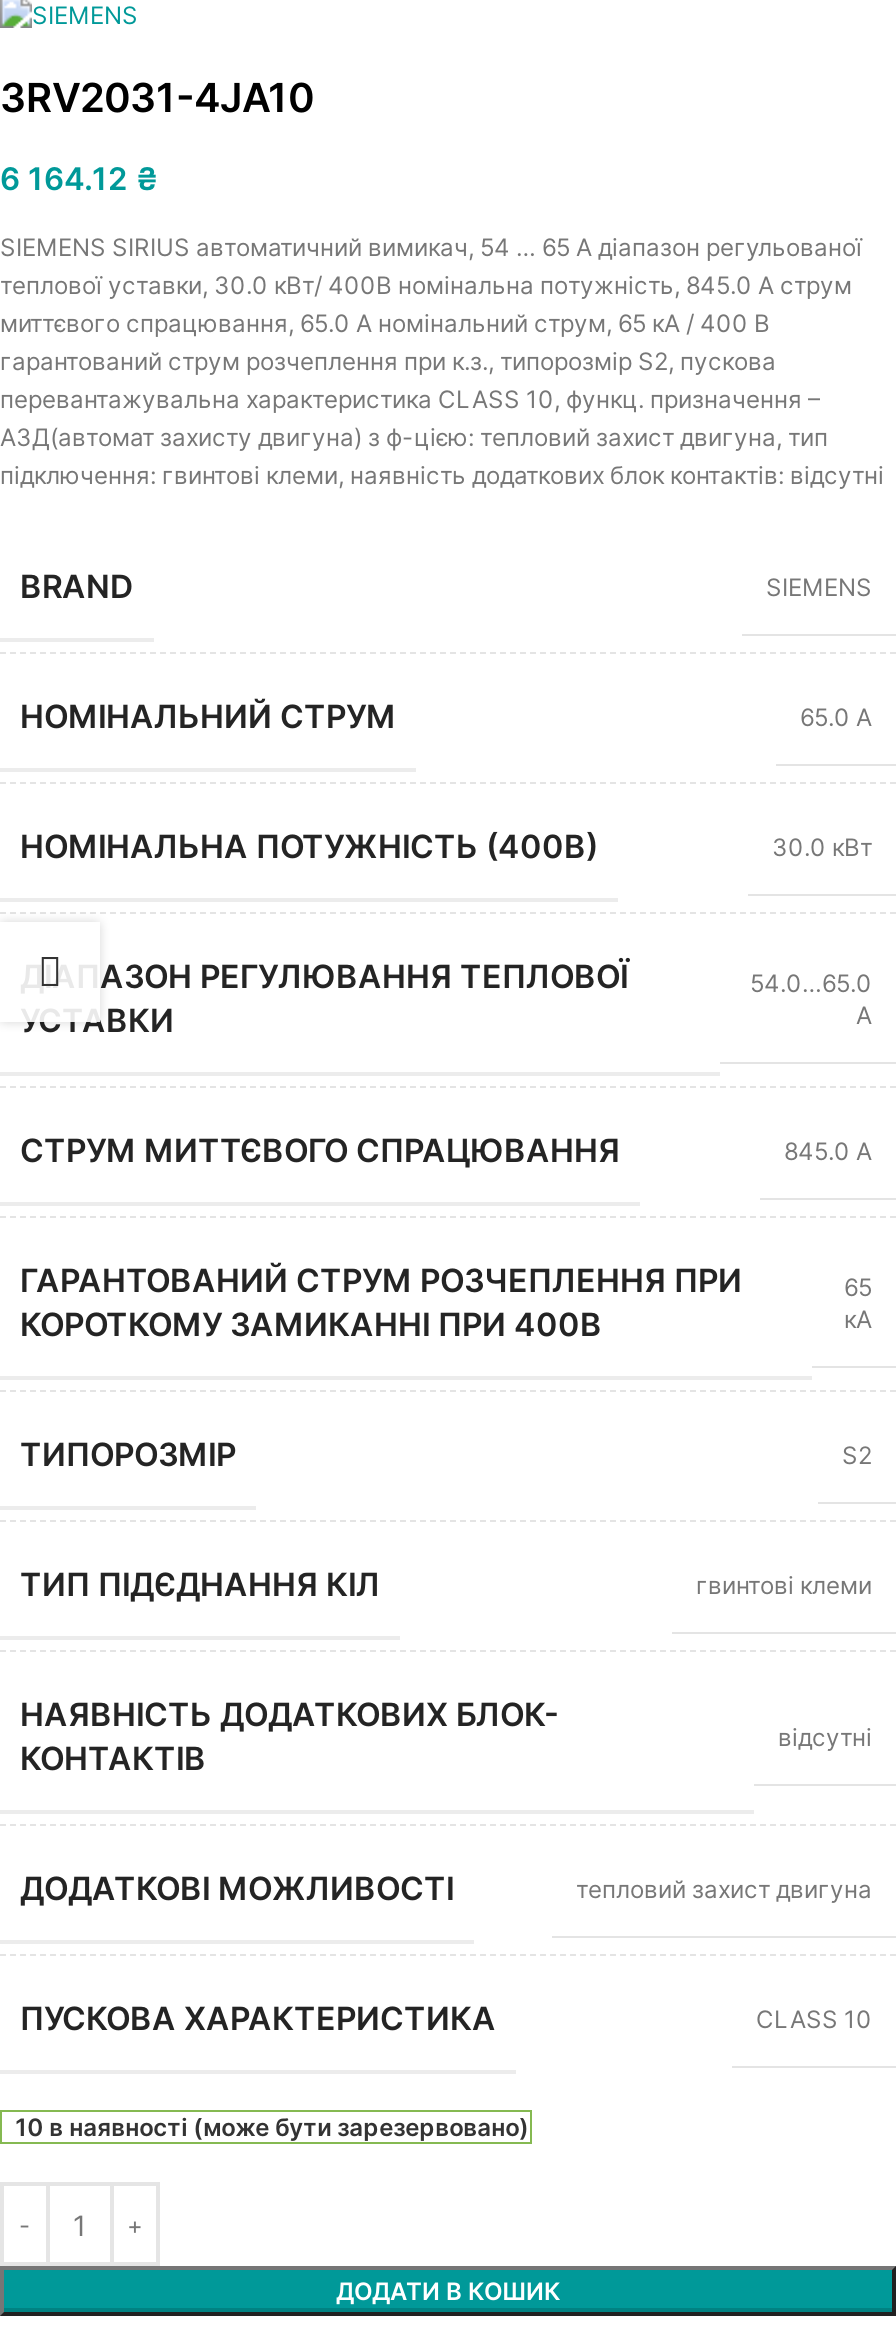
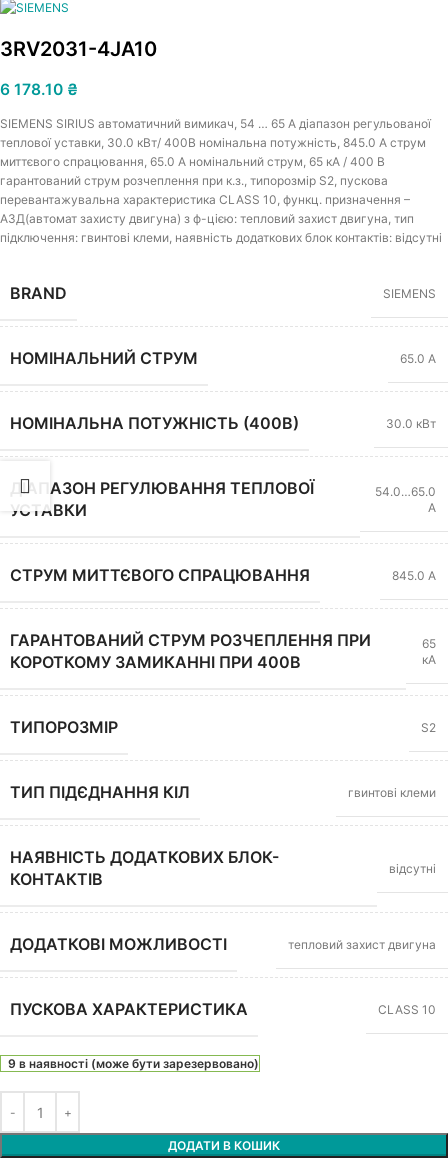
- 6 164.12 ₴
+ 6 178.10 ₴

- 10 в наявності (може бути зарезервовано)
+ 9 в наявності (може бути зарезервовано)
